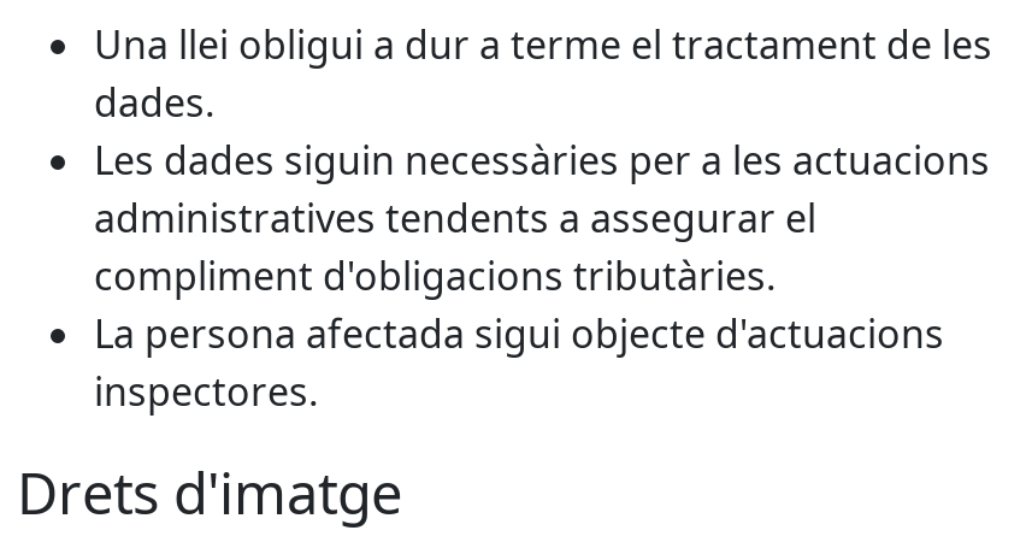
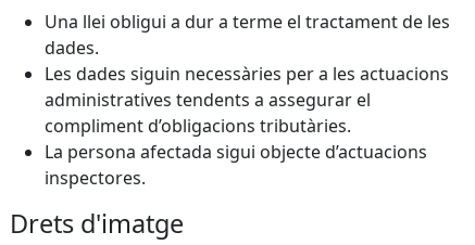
- compliment d'obligacions tributàries.
+ compliment d’obligacions tributàries.

- La persona afectada sigui objecte d'actuacions
+ La persona afectada sigui objecte d’actuacions
